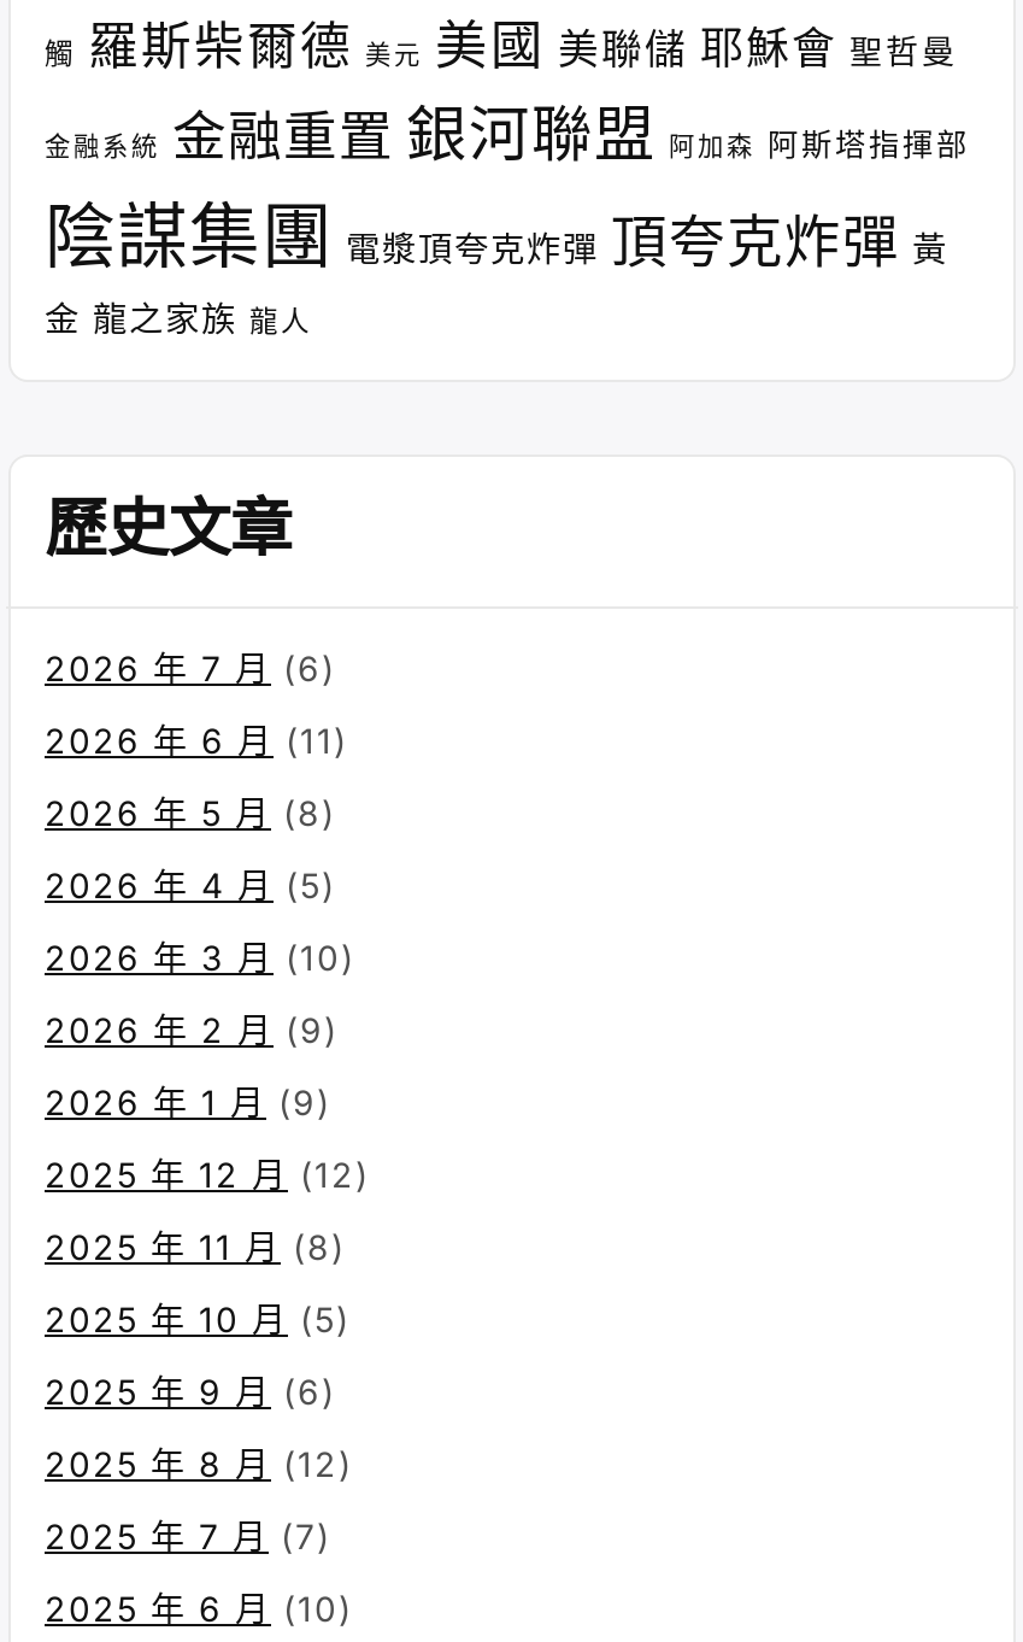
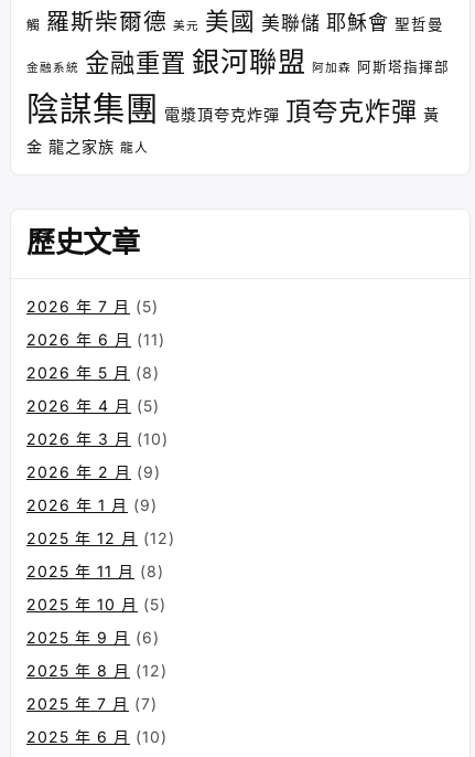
- 2026 年 7 月(6)
+ 2026 年 7 月(5)
